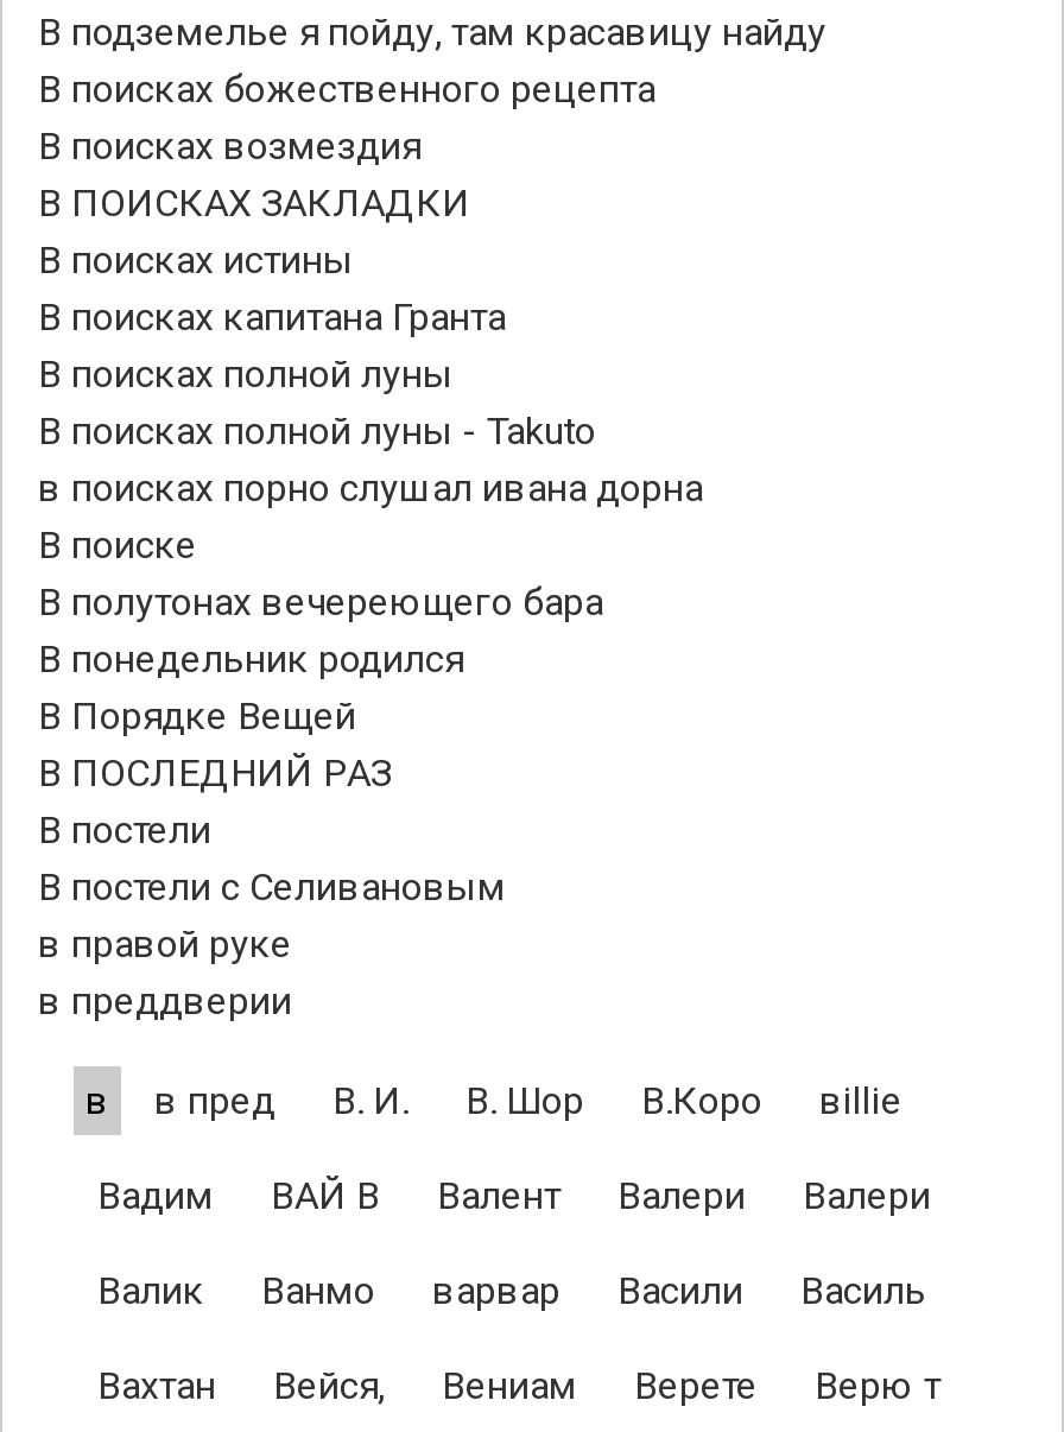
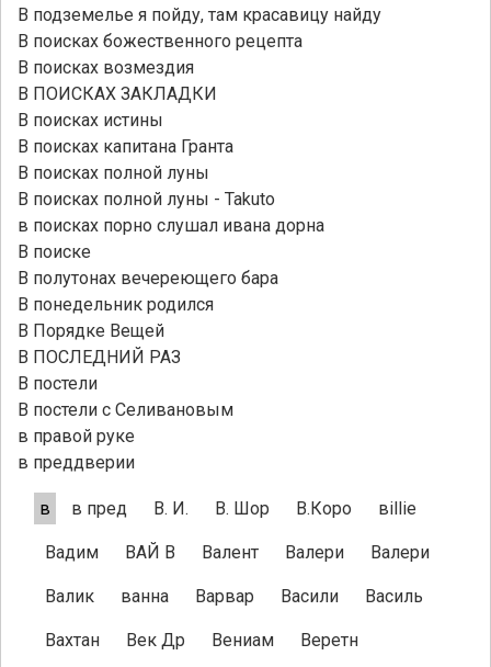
- Ванмо
- варвар
+ ванна
+ Варвар

- Вейся,
+ Век Др

- Верете
- Верю т
+ Веретн
